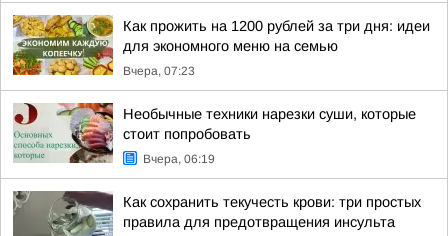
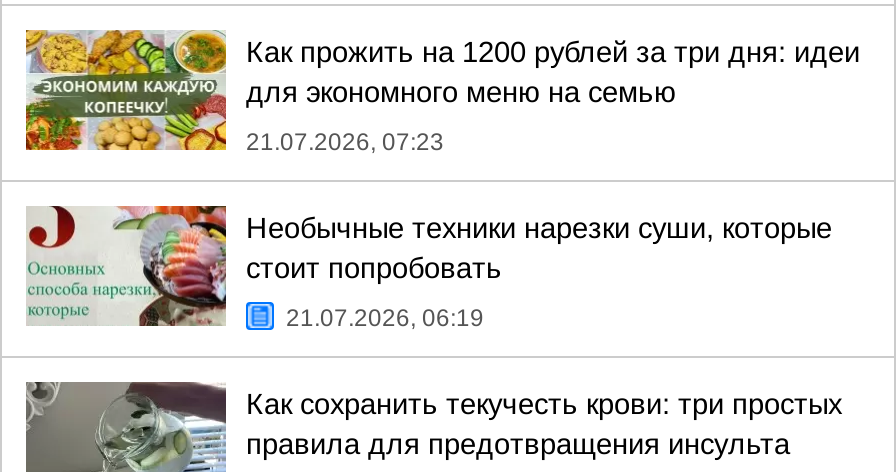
- Вчера, 07:23
+ 21.07.2026, 07:23

- Вчера, 06:19
+ 21.07.2026, 06:19
